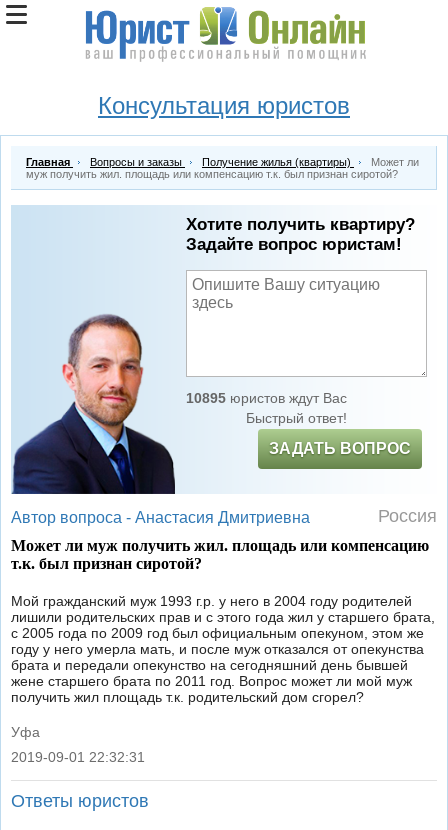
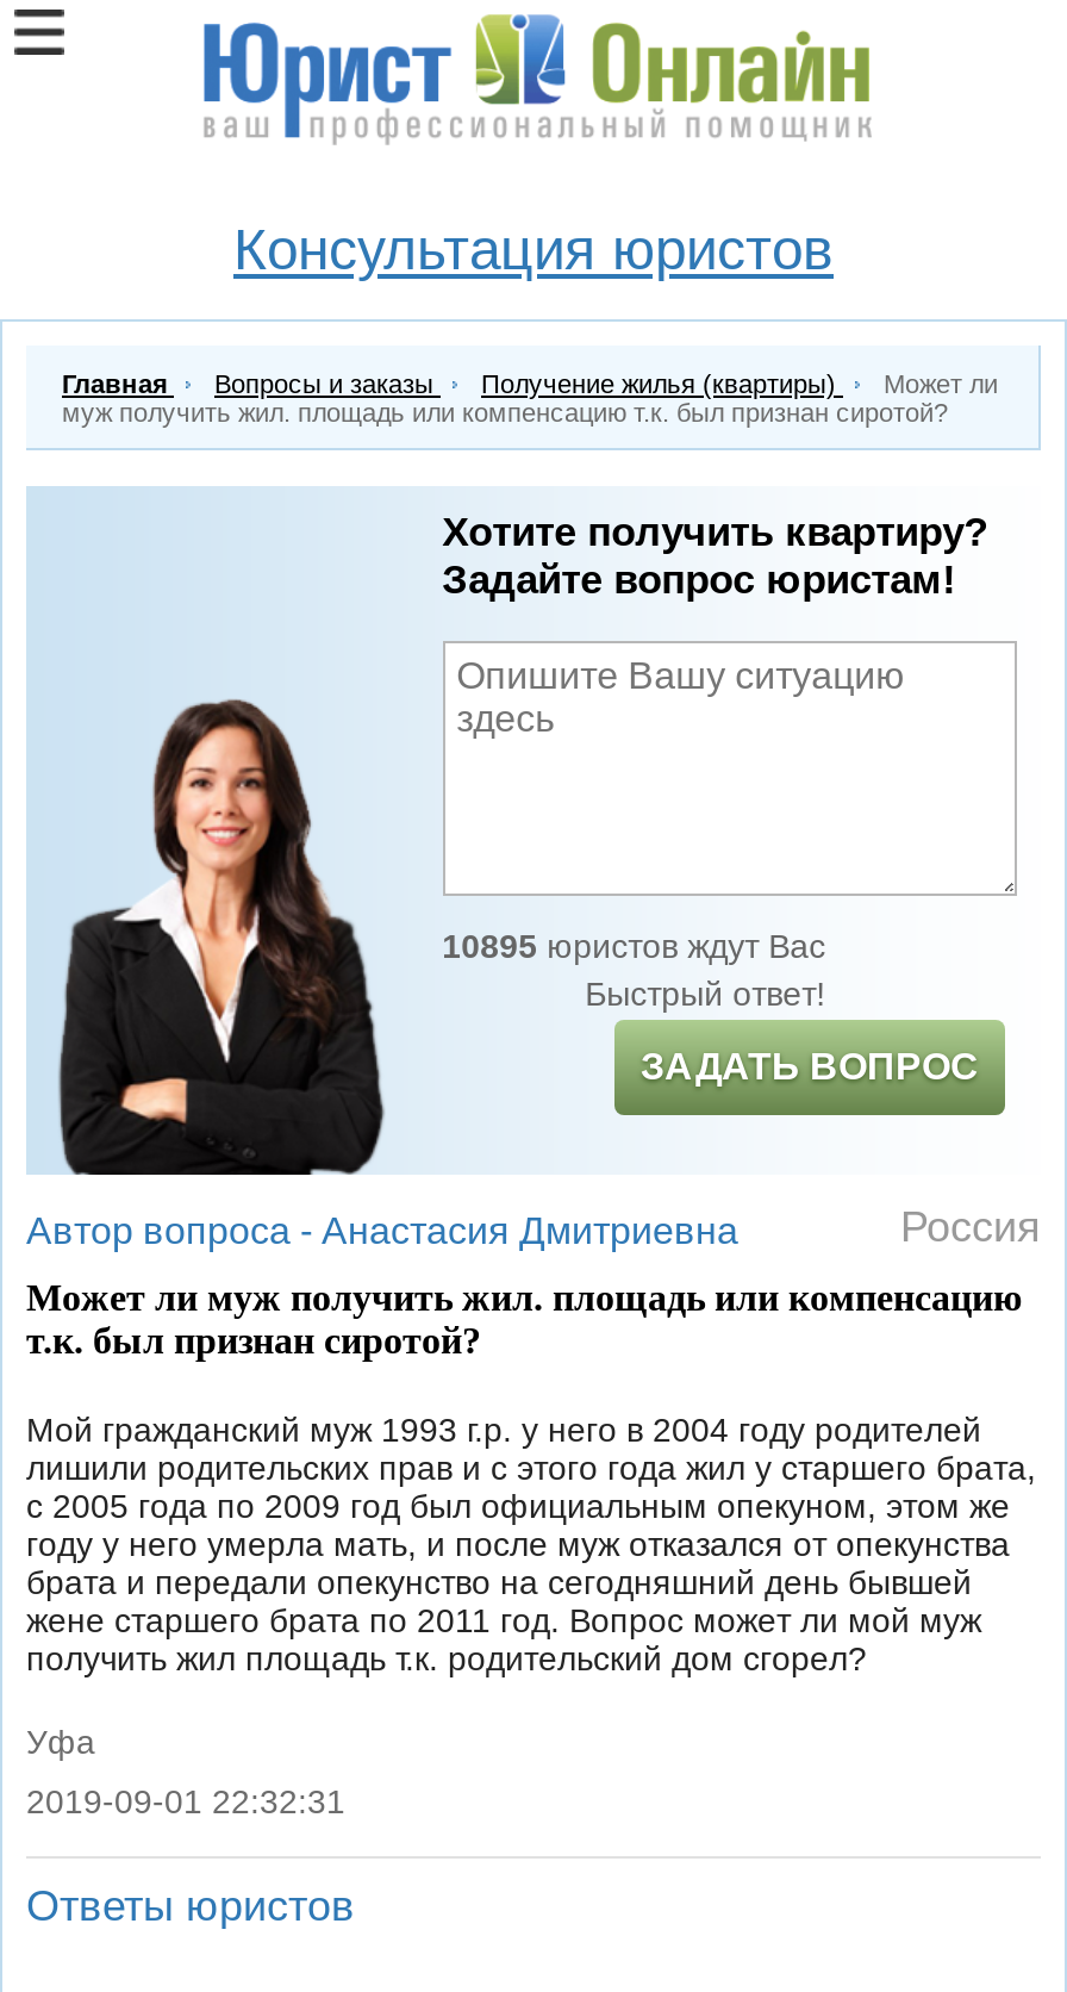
- [image]
+ [image]
